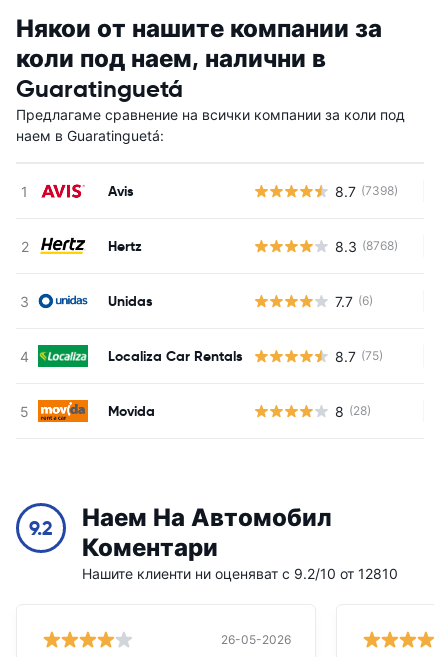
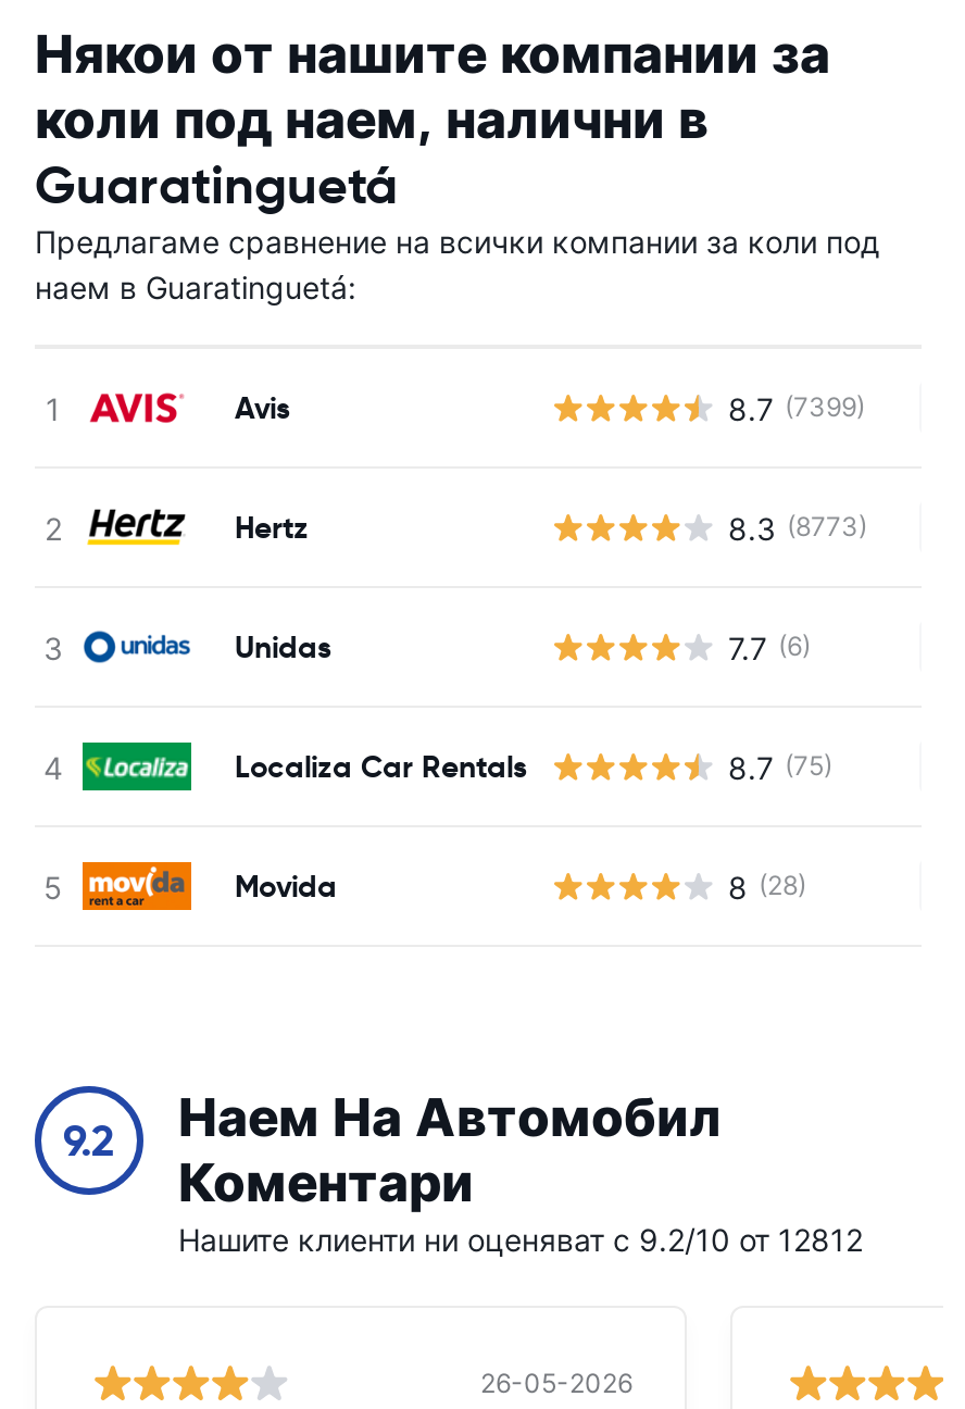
- 8.7 (7398)
+ 8.7 (7399)

- 8.3 (8768)
+ 8.3 (8773)

- Нашите клиенти ни оценяват с 9.2/10 от 12810
+ Нашите клиенти ни оценяват с 9.2/10 от 12812
